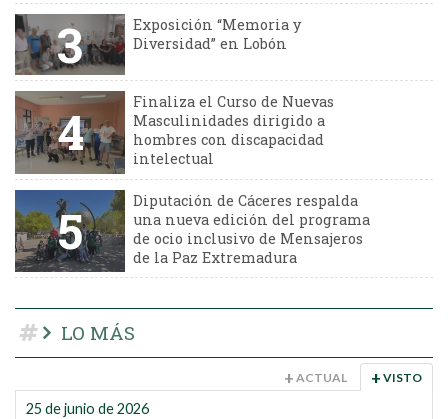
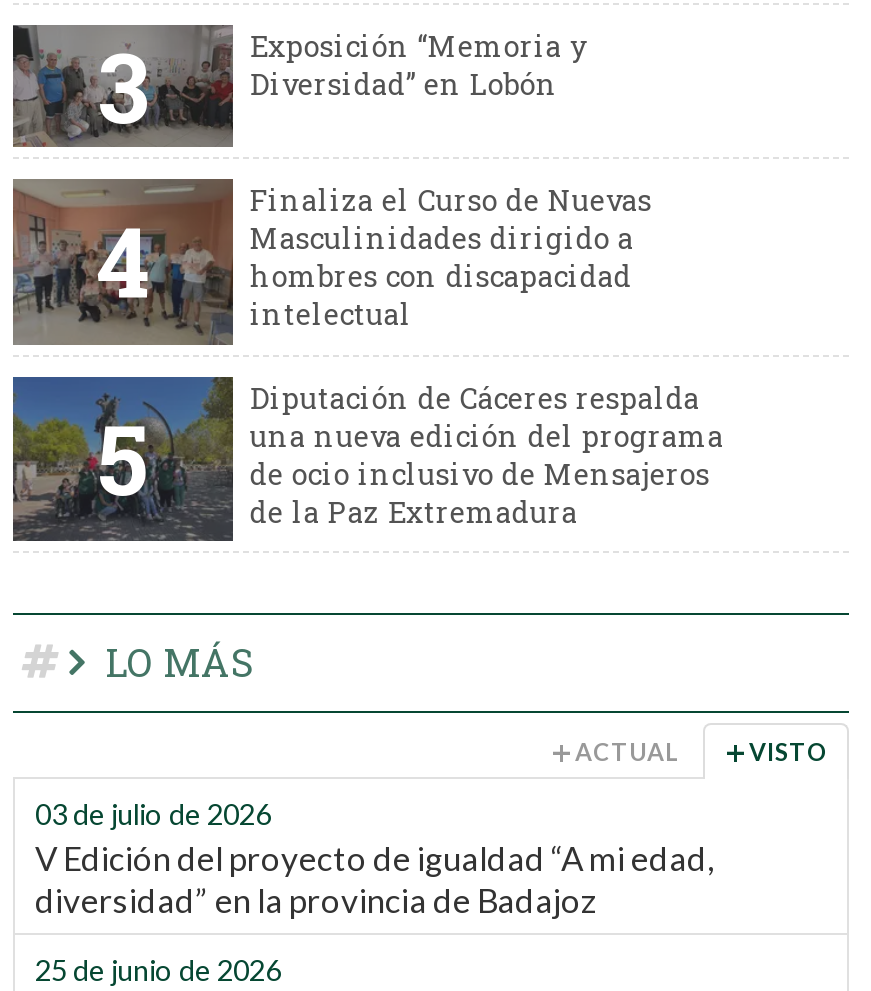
+ 03 de julio de 2026
+ V Edición del proyecto de igualdad “A mi edad,
+ diversidad” en la provincia de Badajoz
